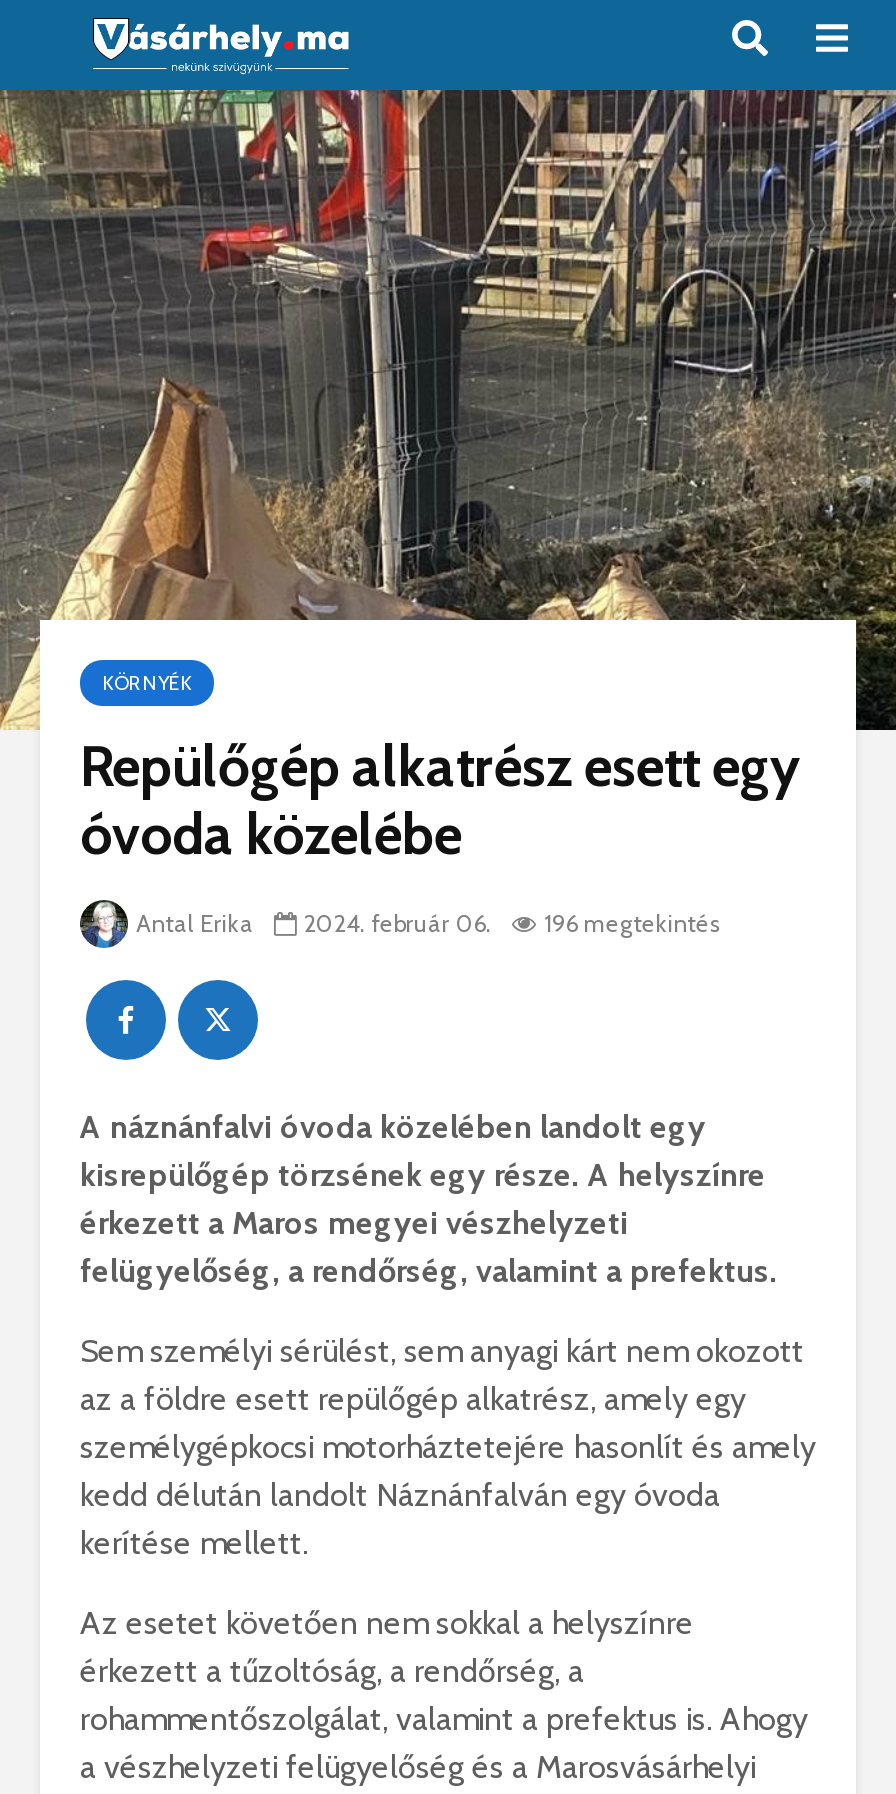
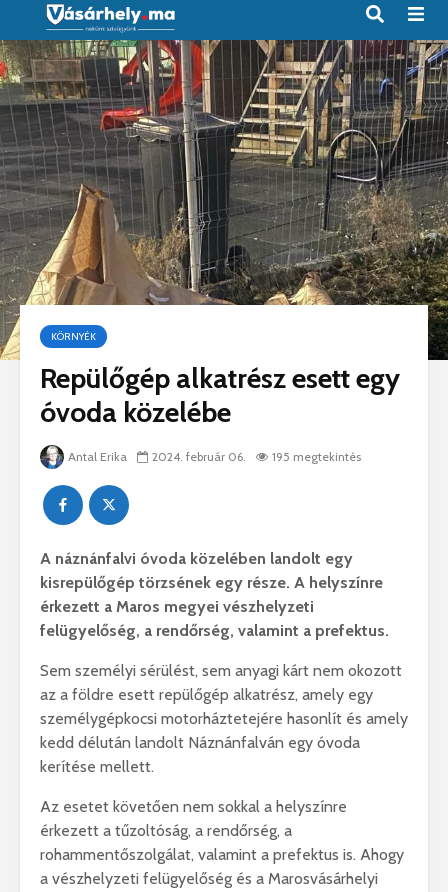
- Antal Erika 2024. február 06. 196 megtekintés
+ Antal Erika 2024. február 06. 195 megtekintés
